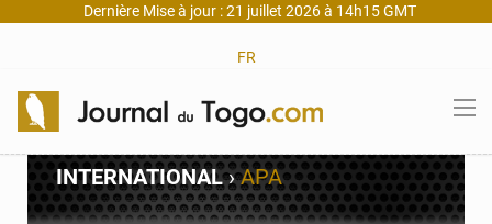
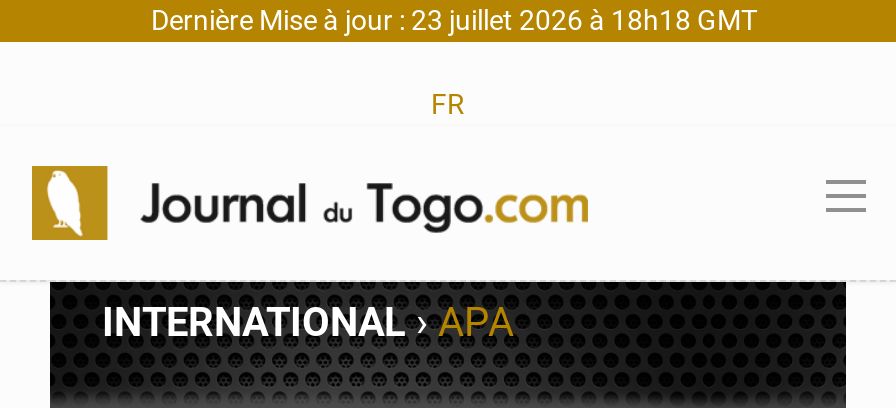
- Dernière Mise à jour : 21 juillet 2026 à 14h15 GMT
+ Dernière Mise à jour : 23 juillet 2026 à 18h18 GMT
